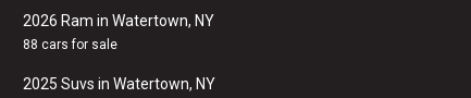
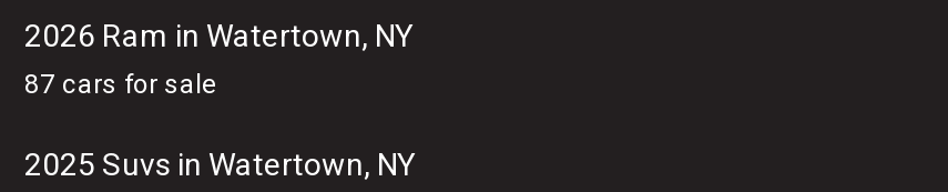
- 88 cars for sale
+ 87 cars for sale
